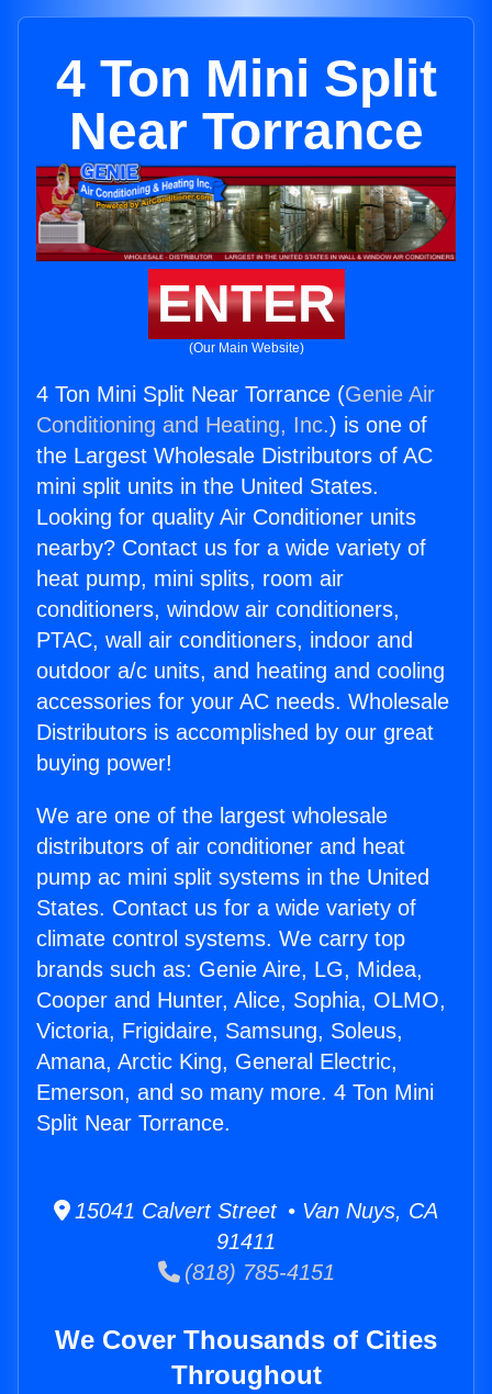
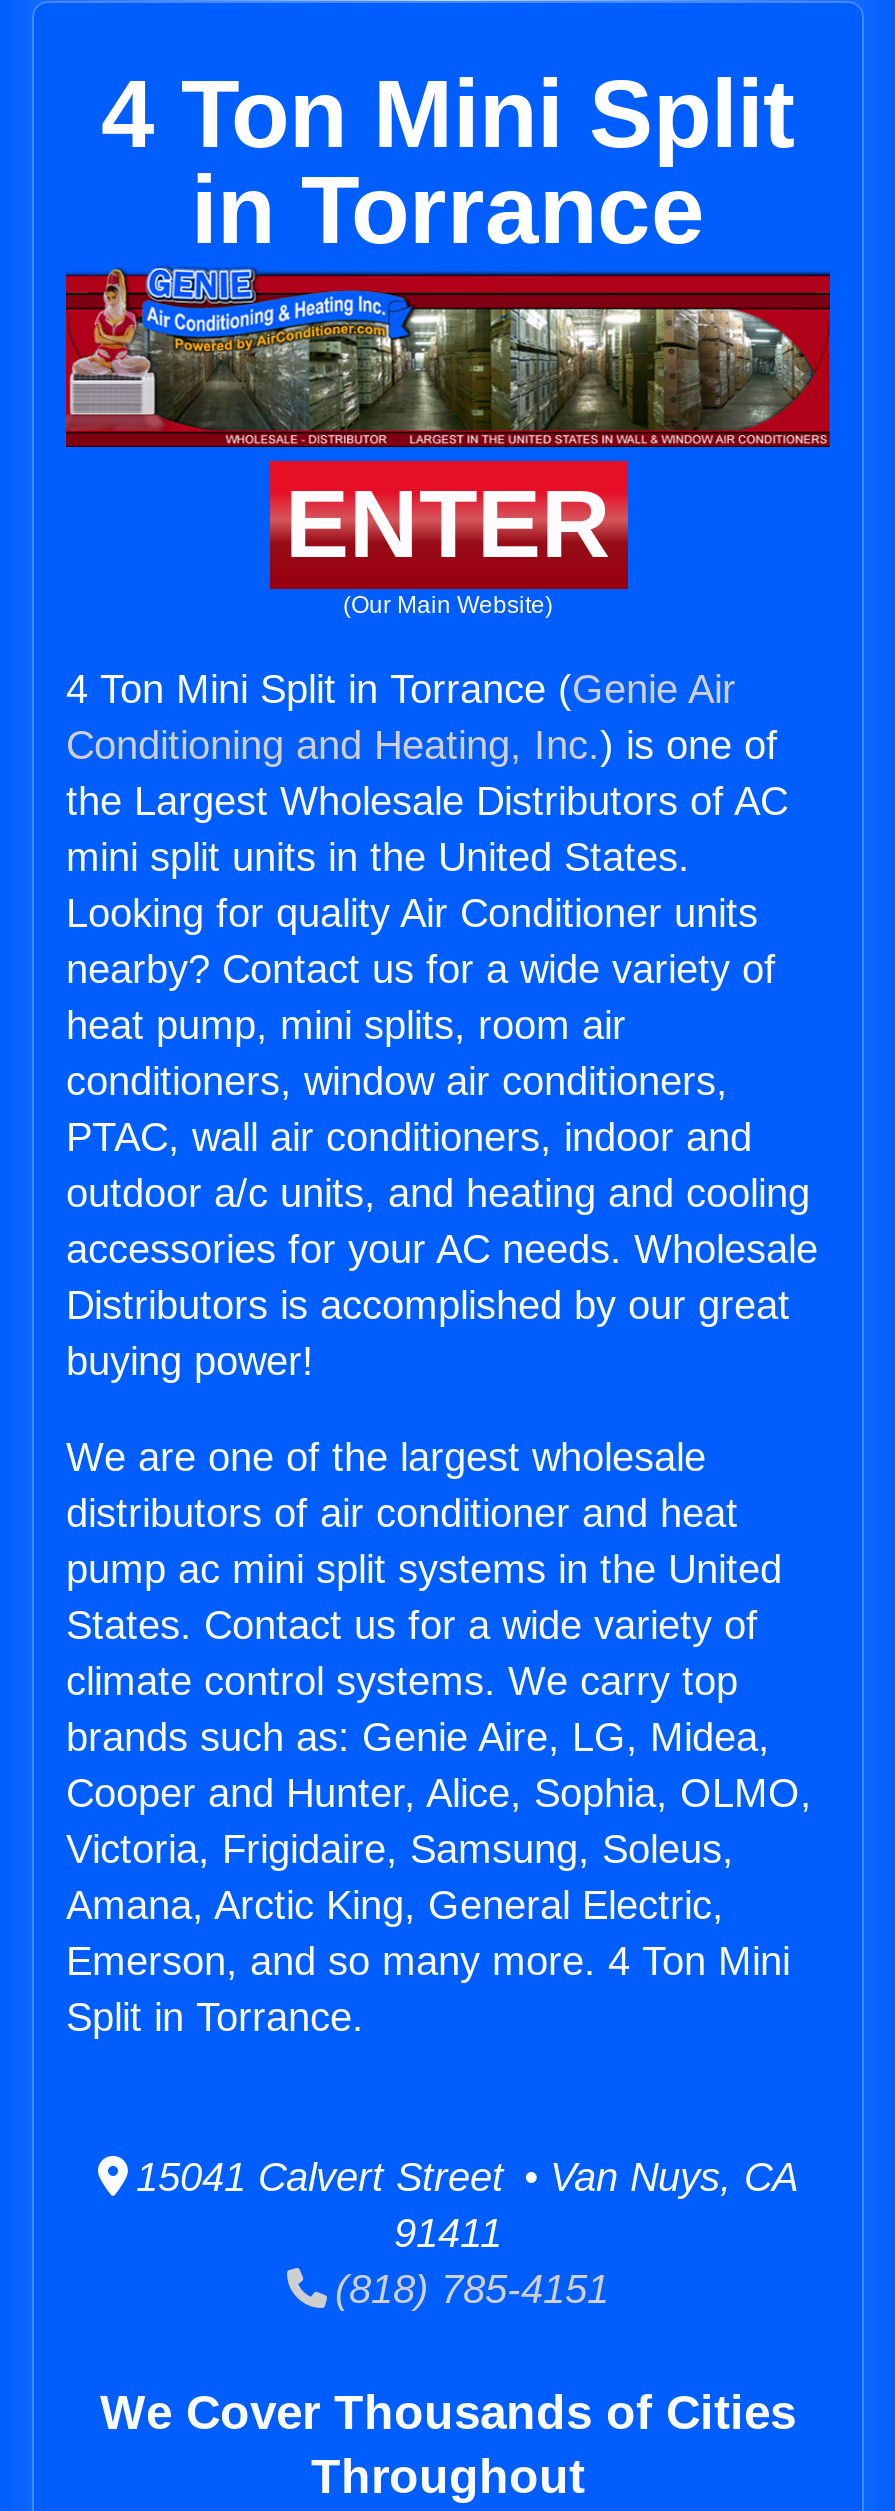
- Near Torrance
+ in Torrance

- 4 Ton Mini Split Near Torrance (Genie Air
+ 4 Ton Mini Split in Torrance (Genie Air

- Split Near Torrance.
+ Split in Torrance.
